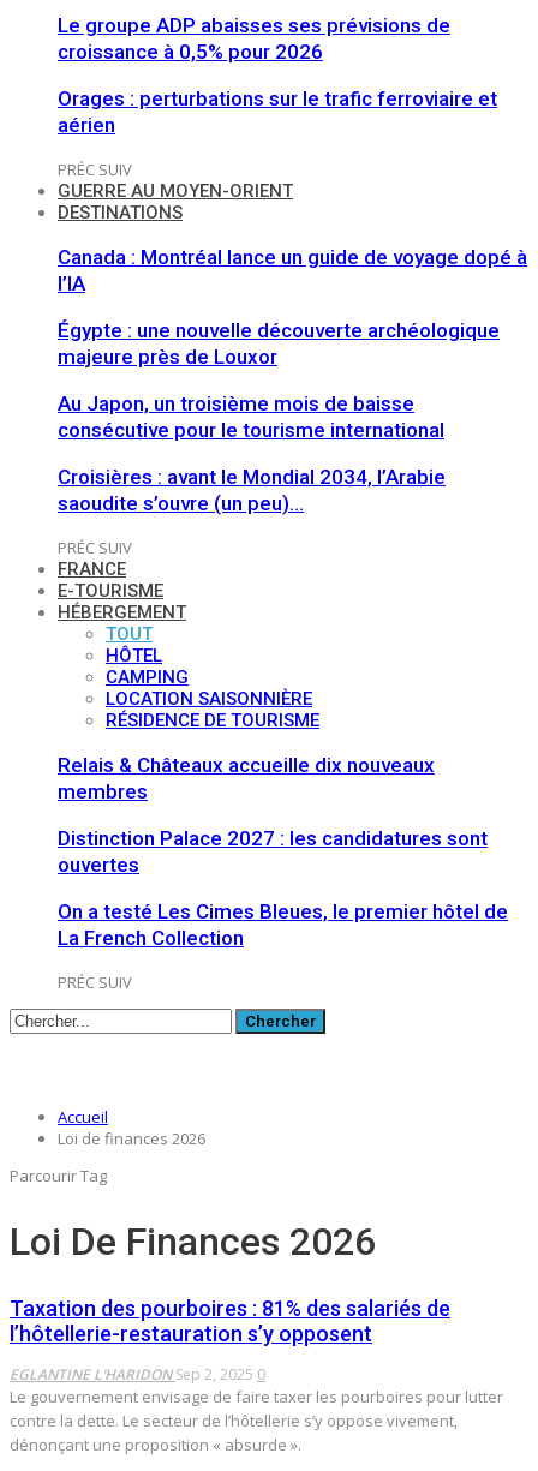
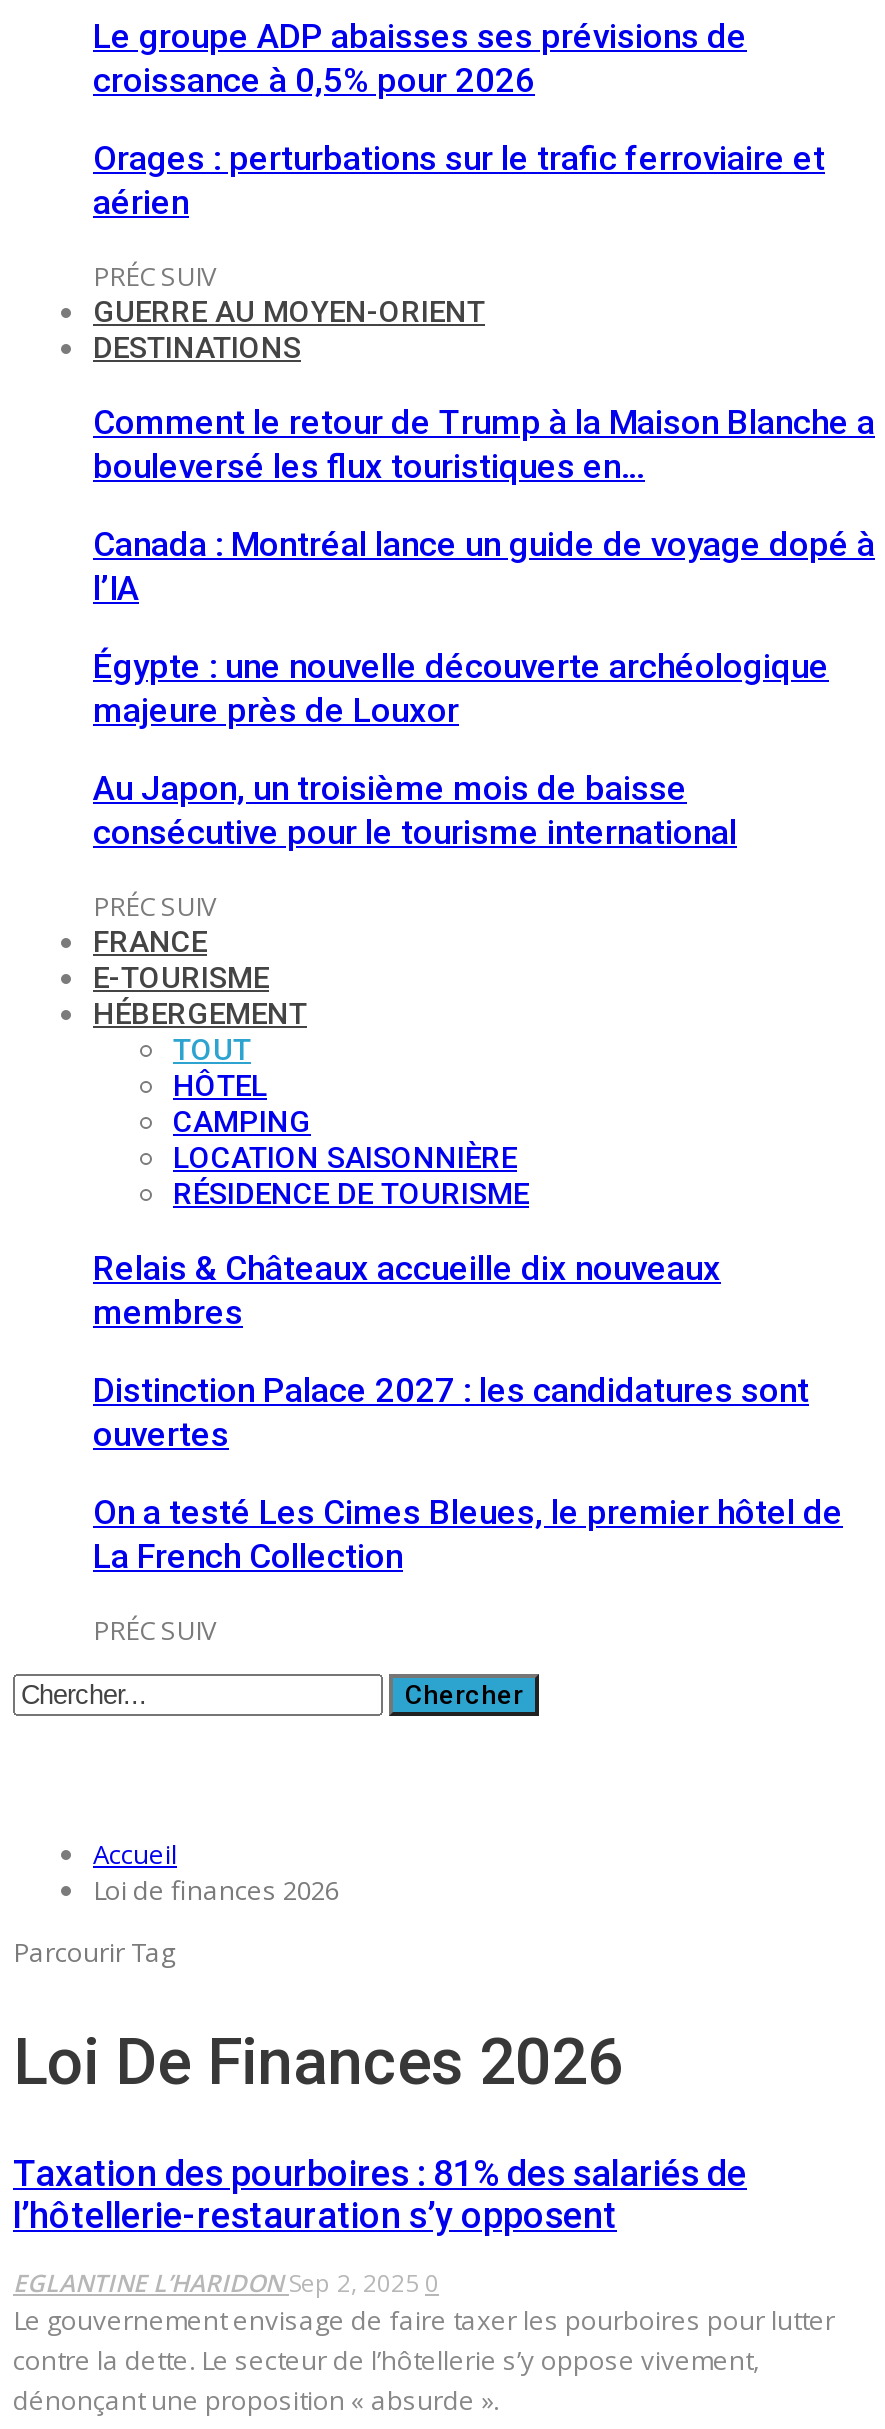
+ Comment le retour de Trump à la Maison Blanche a
+ bouleversé les flux touristiques en…

moved down: Canada : Montréal lance un guide de voyage dopé à | l’IA | Égypte : une nouvelle découverte archéologique | majeure près de Louxor | Au Japon, un troisième mois de baisse | consécutive pour le tourisme international

- Croisières : avant le Mondial 2034, l’Arabie
- saoudite s’ouvre (un peu)…
